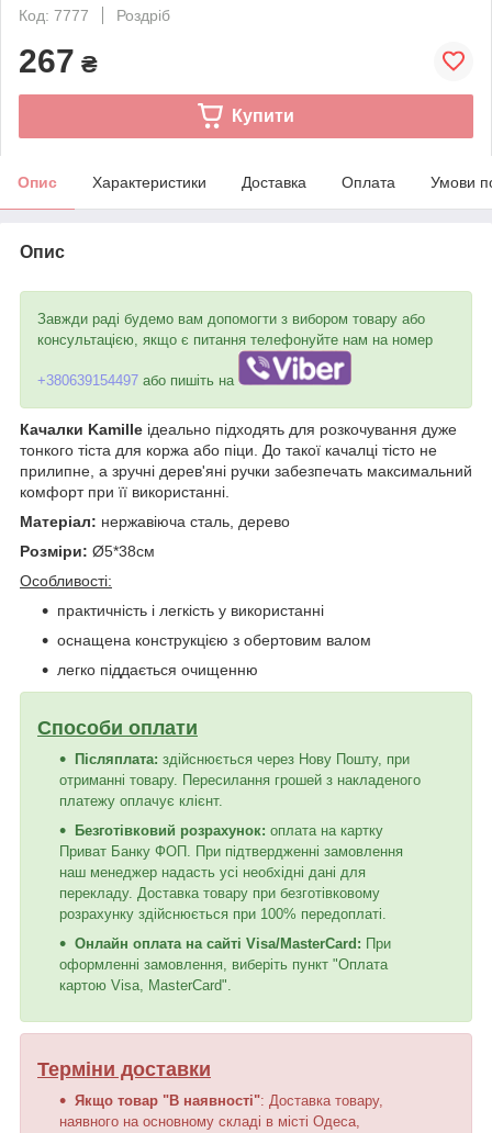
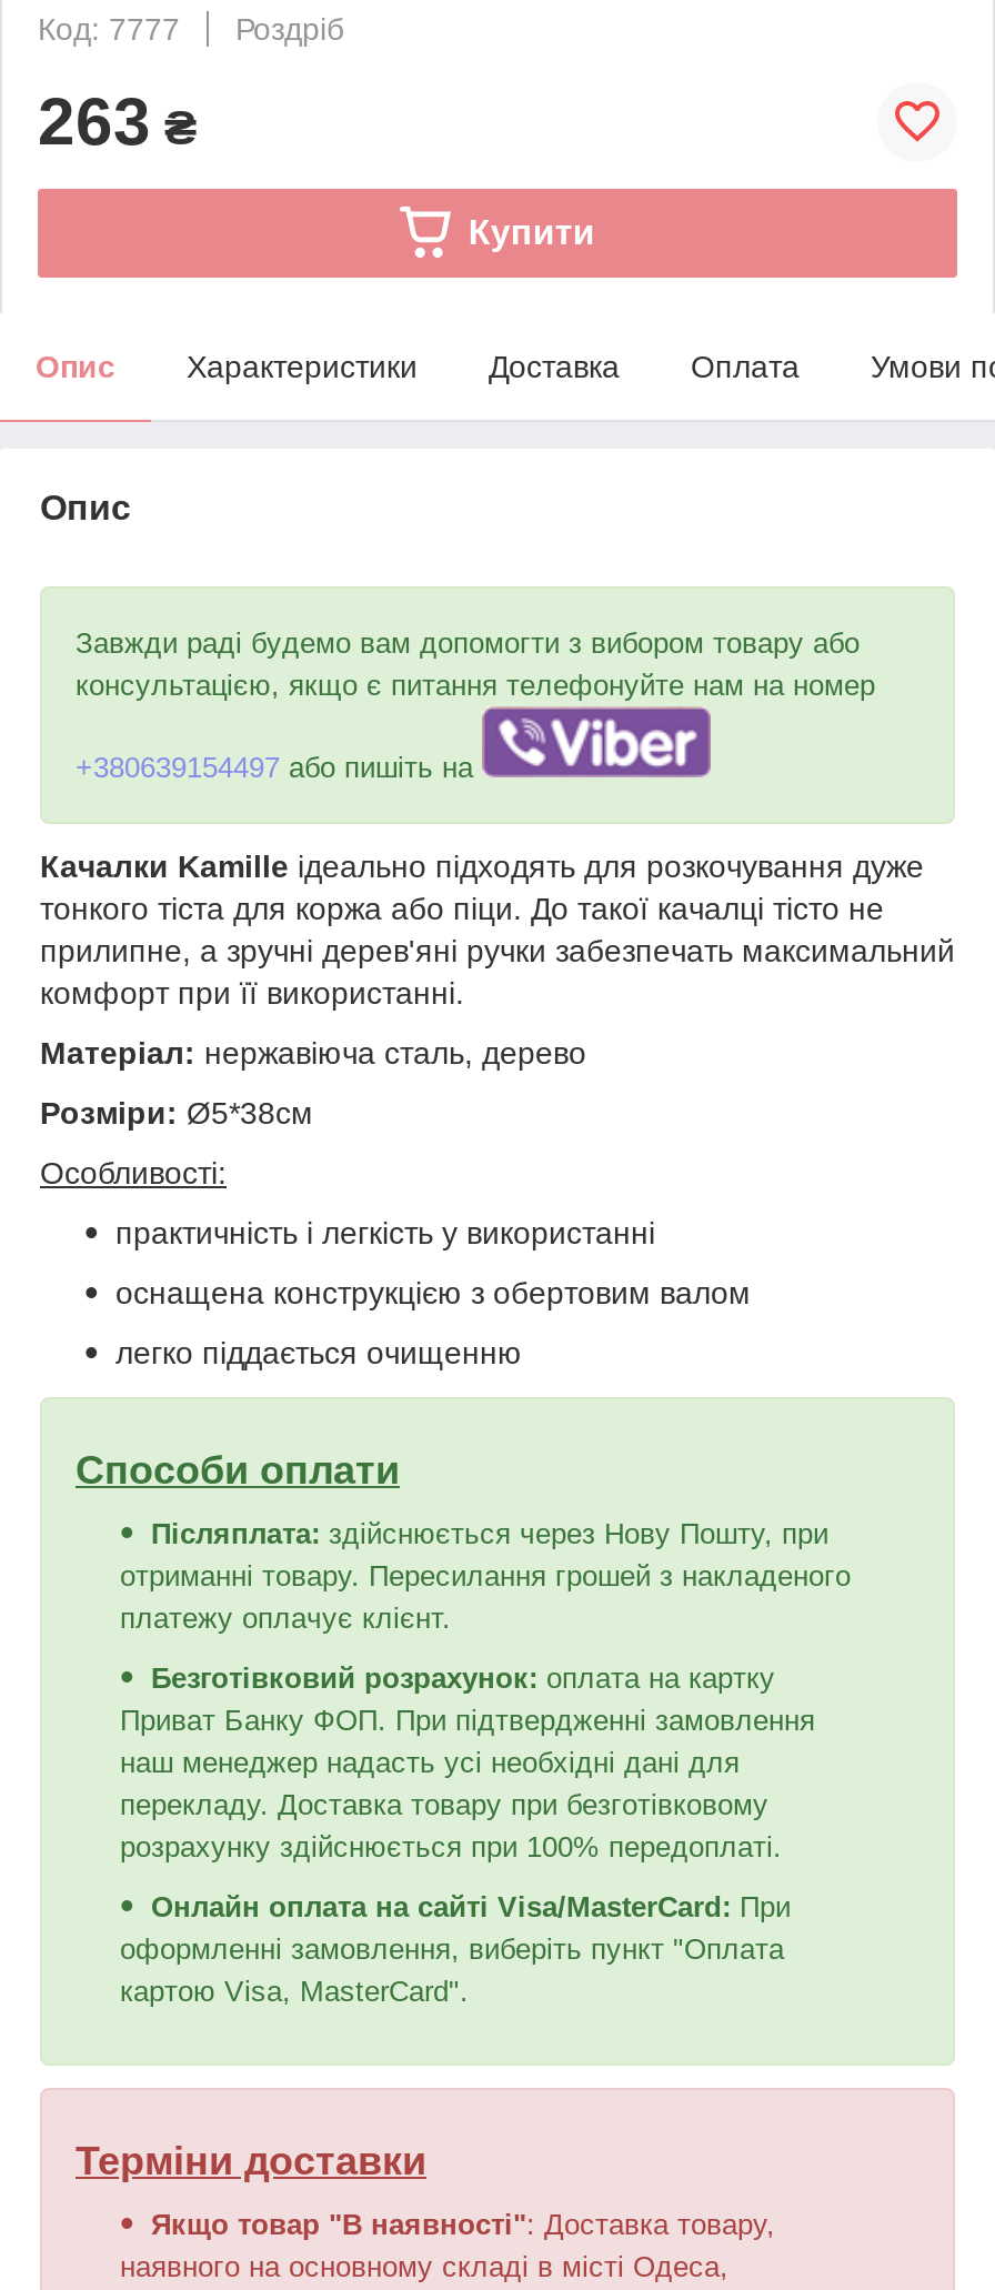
- 267 ₴
+ 263 ₴
